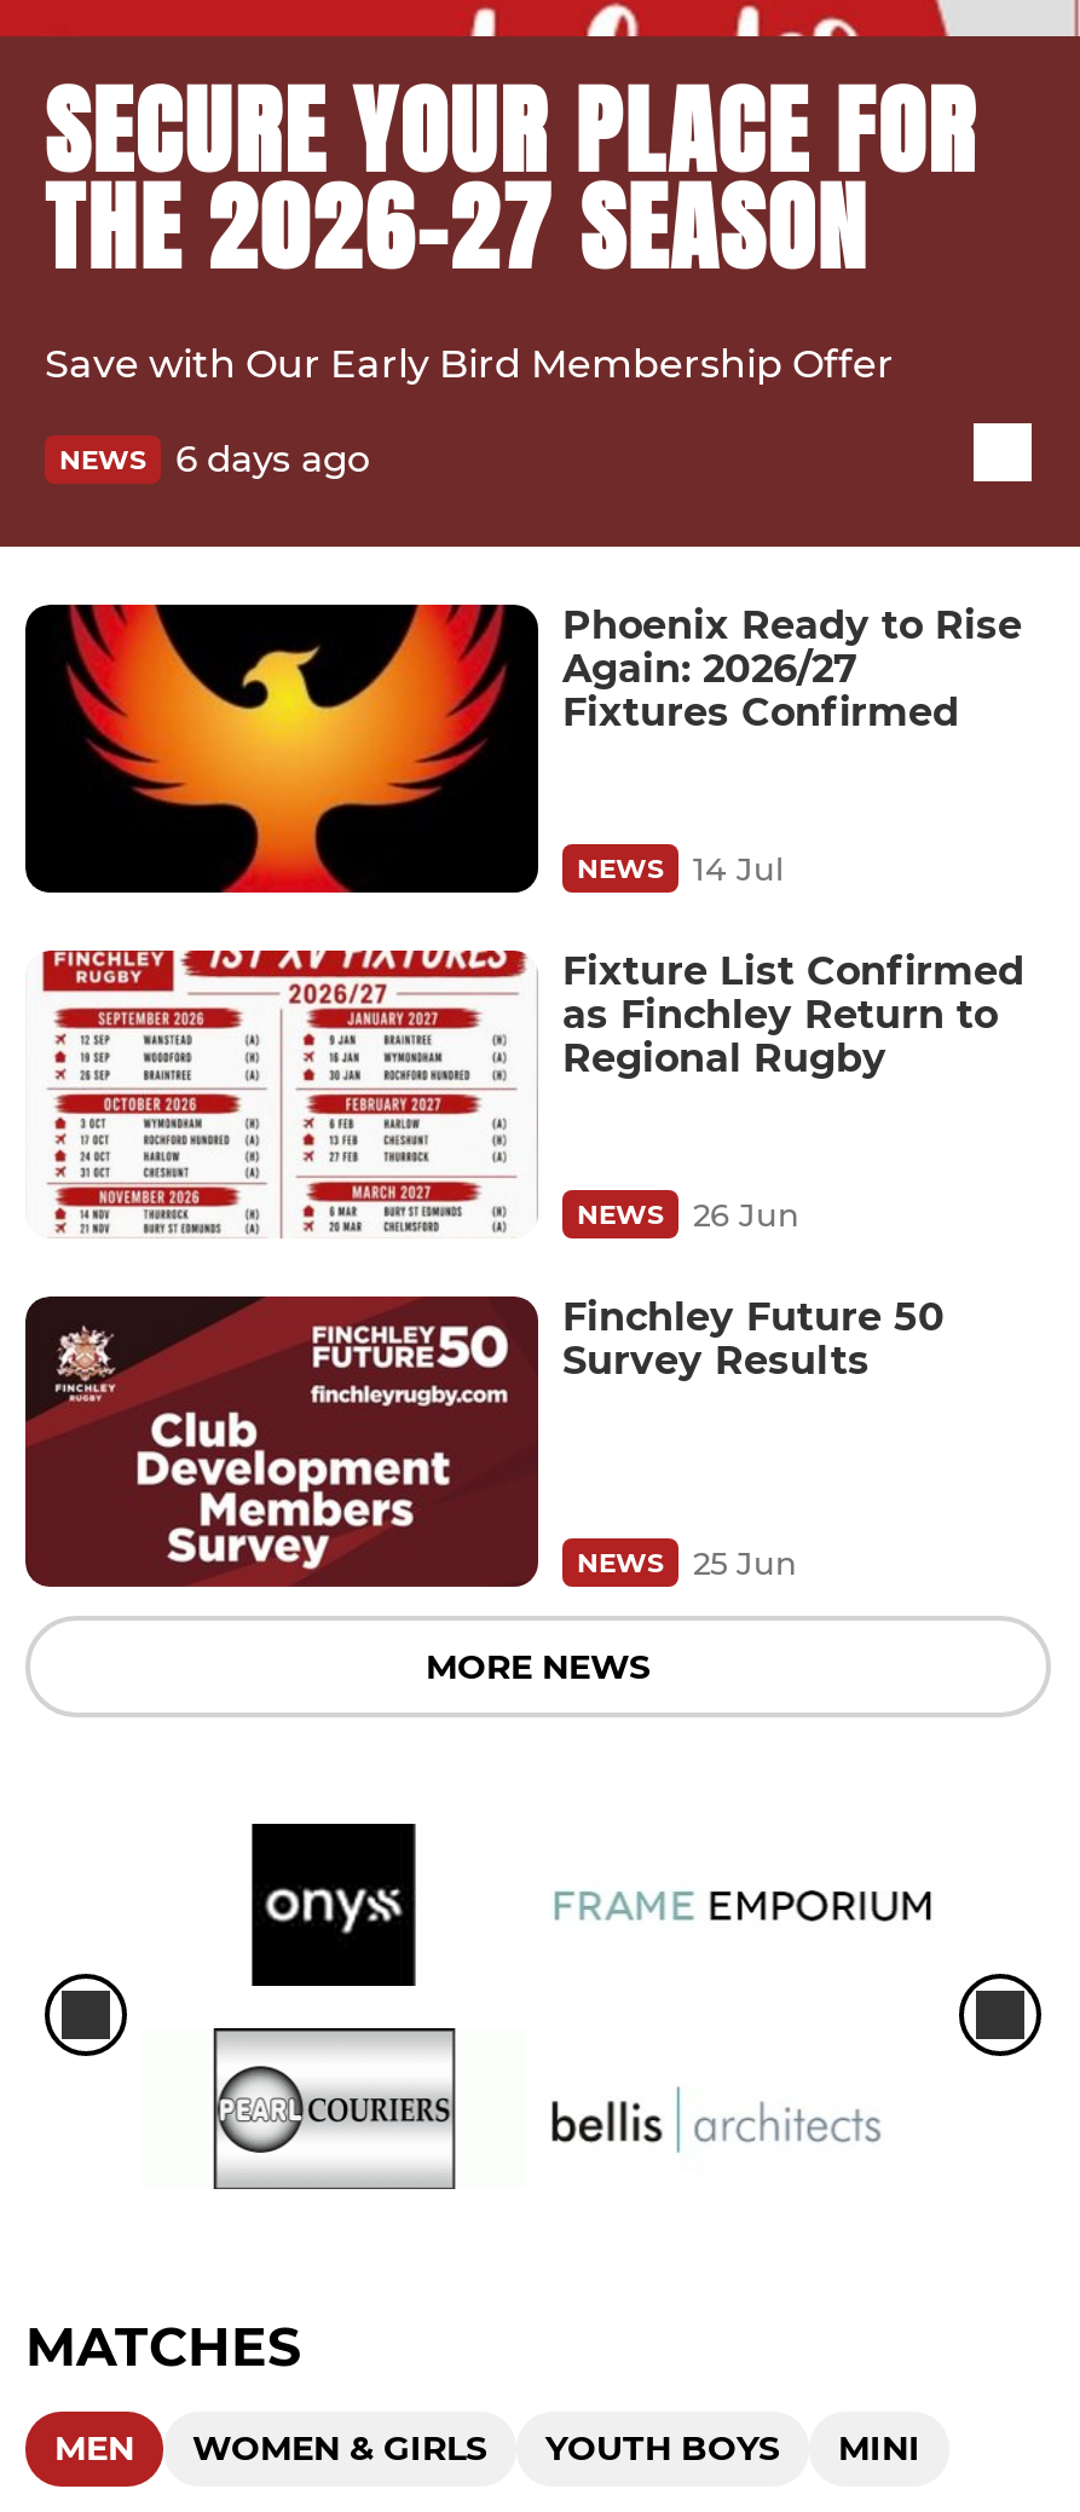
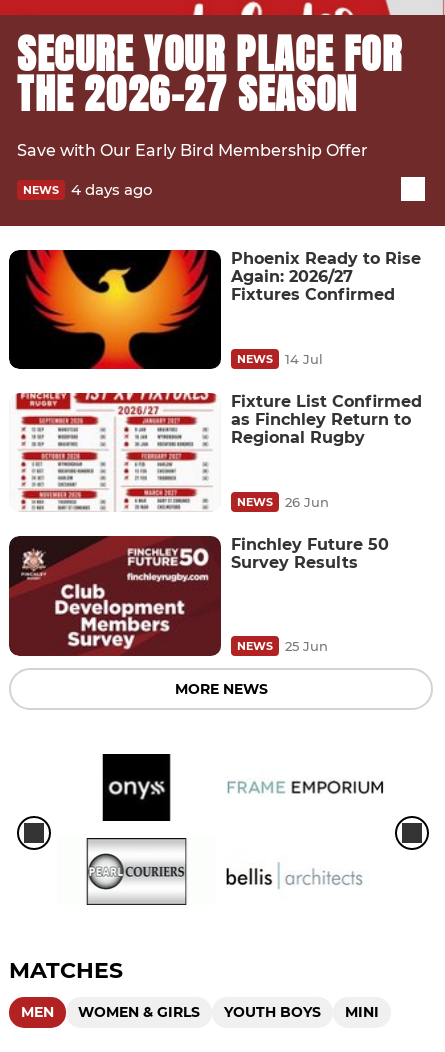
- NEWS 6 days ago
+ NEWS 4 days ago
